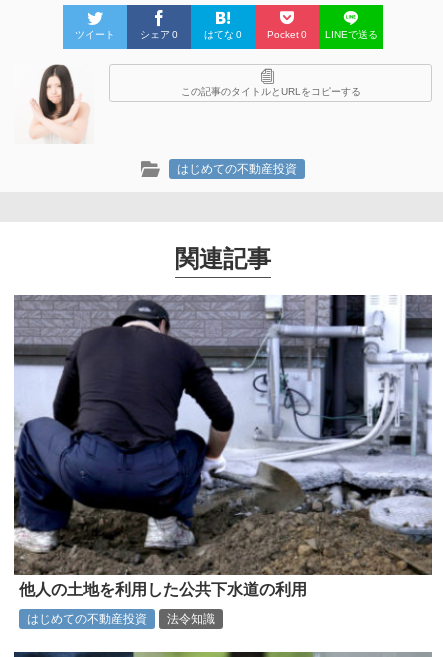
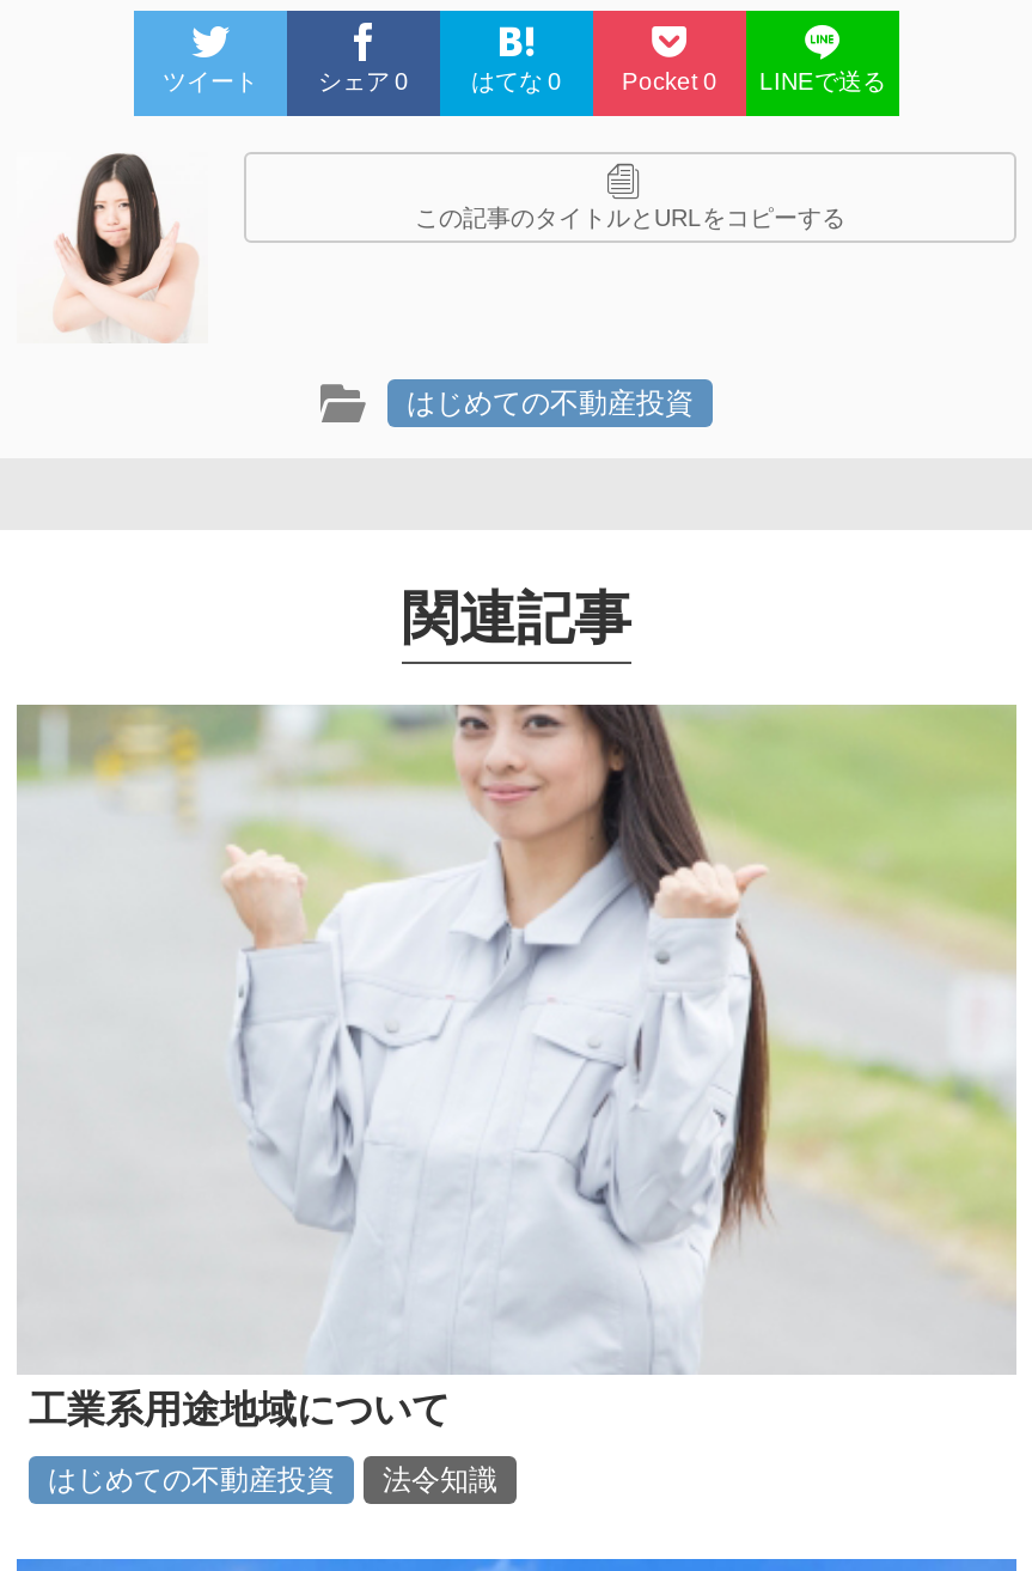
- [image]
- 他人の土地を利用した公共下水道の利用
+ [image]
+ 工業系用途地域について
